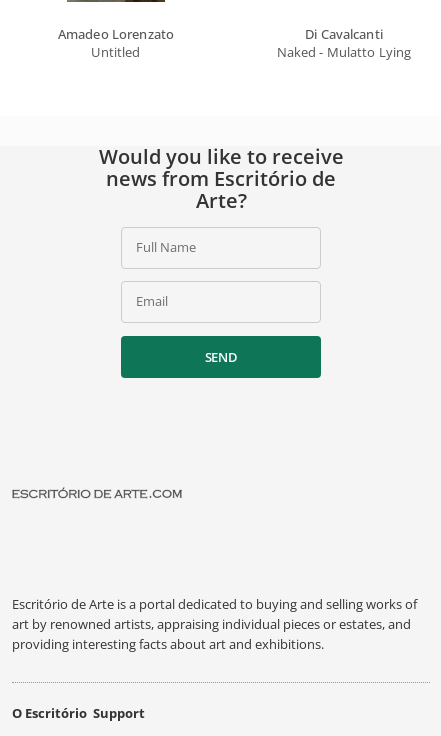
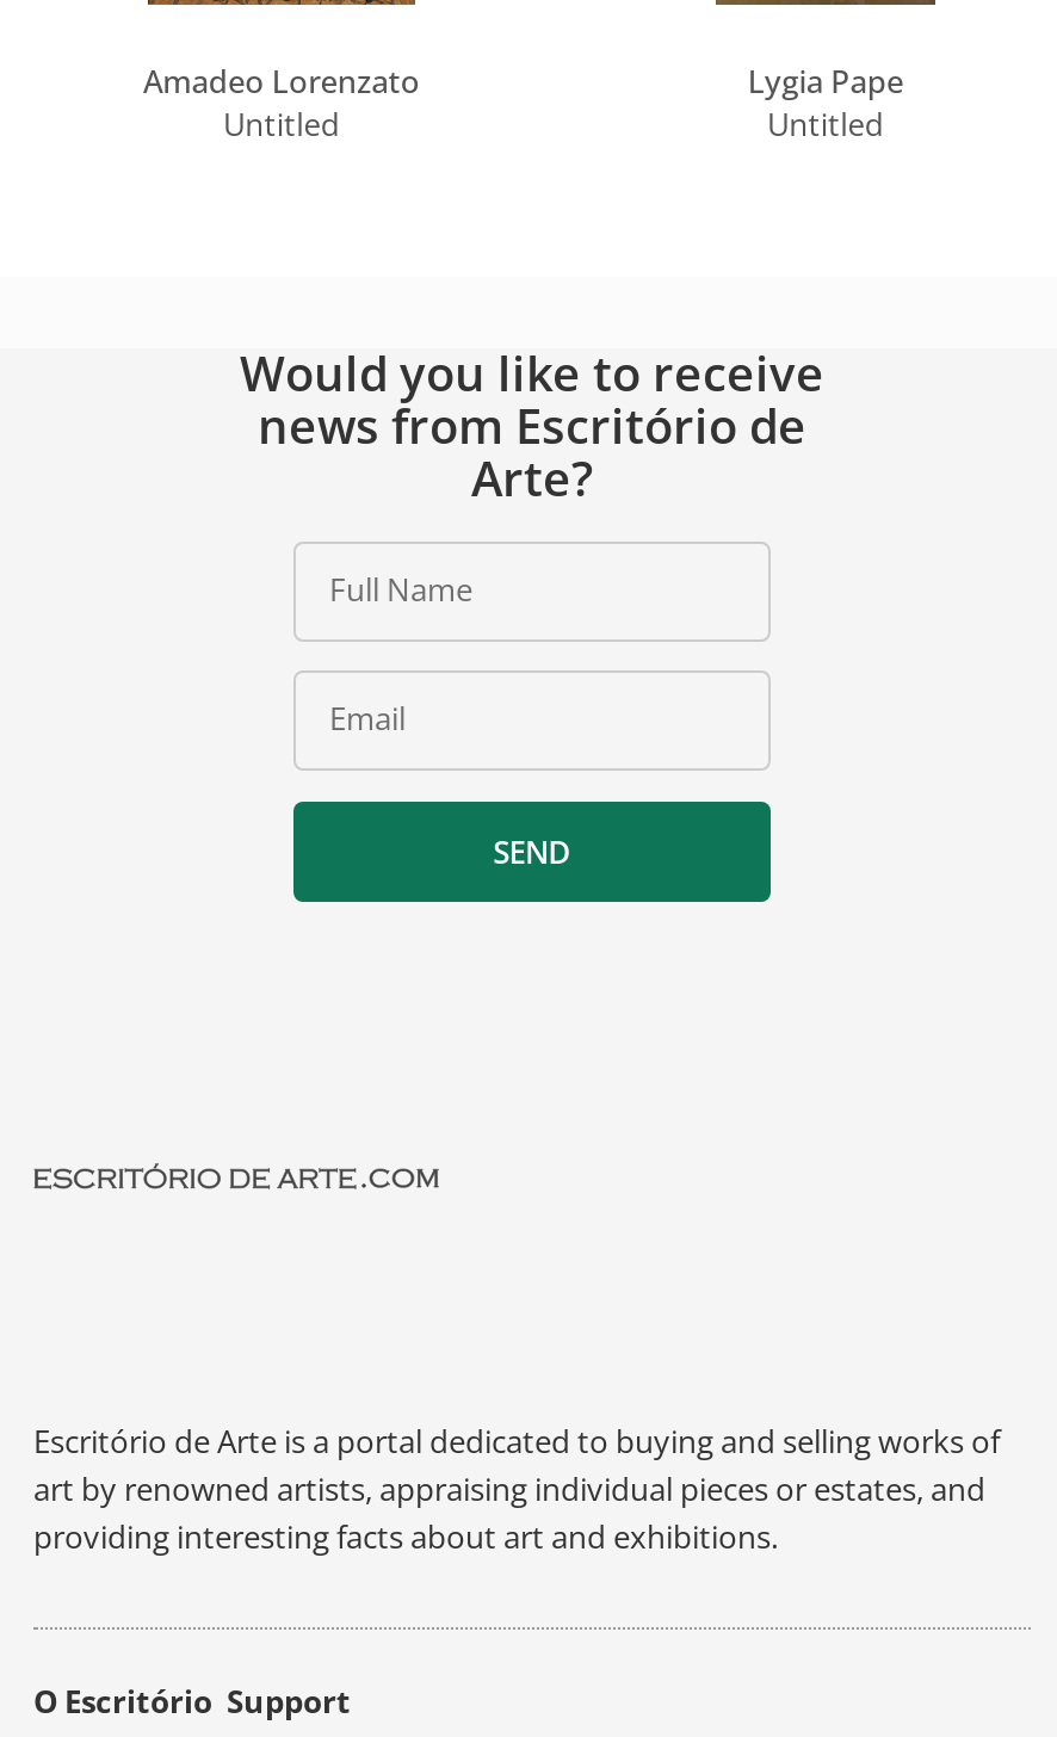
- Di Cavalcanti
- Naked - Mulatto Lying
+ Lygia Pape
+ Untitled
